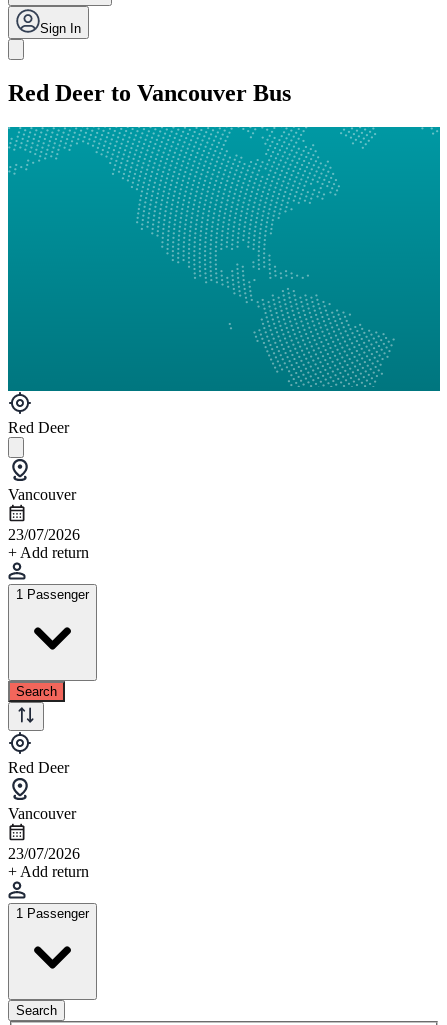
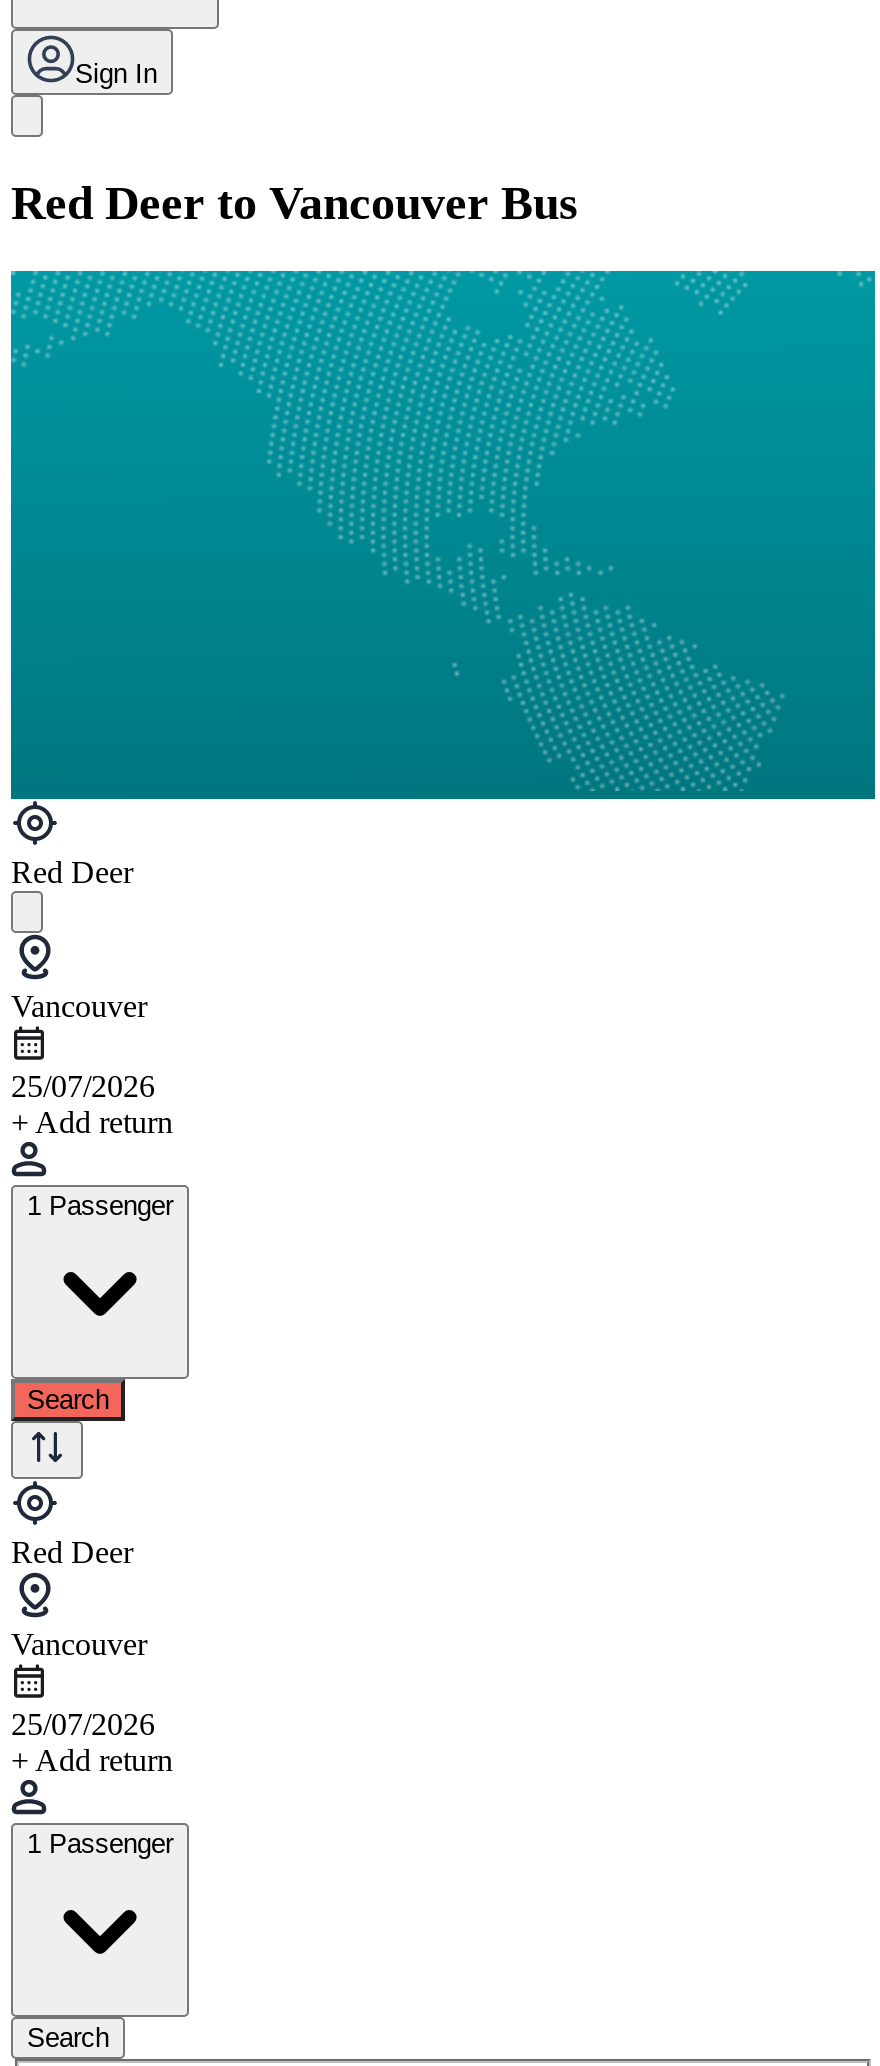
- 23/07/2026
+ 25/07/2026

- 23/07/2026
+ 25/07/2026
